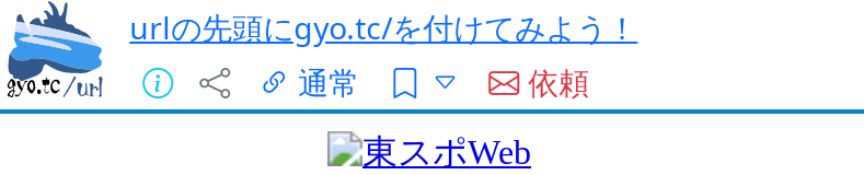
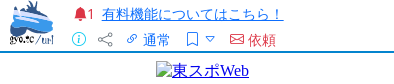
- urlの先頭にgyo.tc/を付けてみよう！
+ 1 有料機能についてはこちら！
